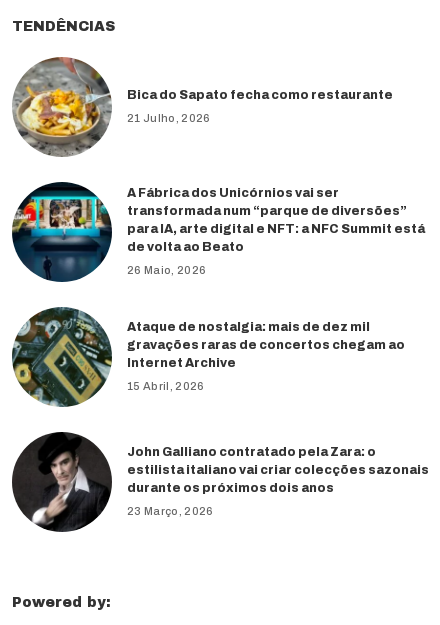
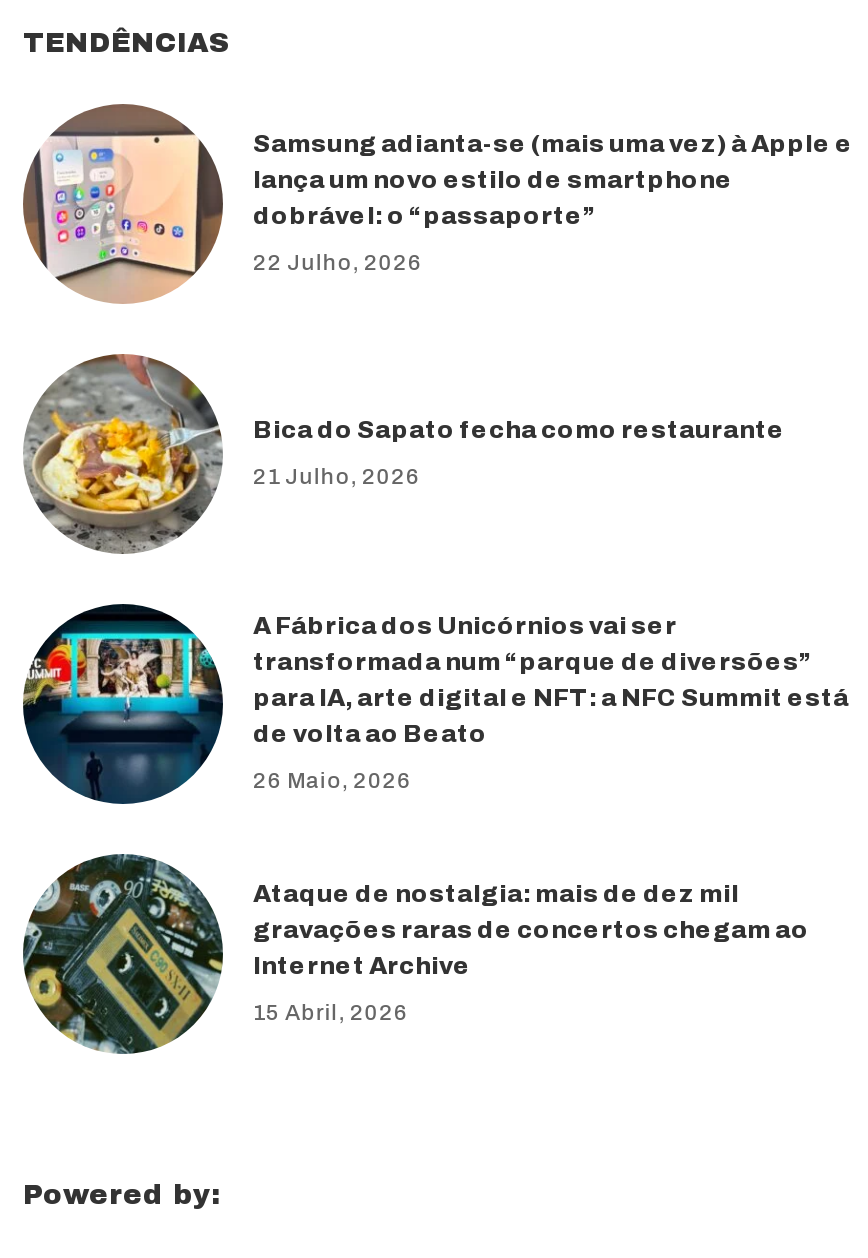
+ [image]
+ Samsung adianta-se (mais uma vez) à Apple e
+ lança um novo estilo de smartphone
+ dobrável: o “passaporte”
+ 22 Julho, 2026

moved down: [image] | Bica do Sapato fecha como restaurante | 21 Julho, 2026 | ... | Internet Archive | 15 Abril, 2026

- [image]
- John Galliano contratado pela Zara: o
- estilista italiano vai criar colecções sazonais
- durante os próximos dois anos
- 23 Março, 2026
